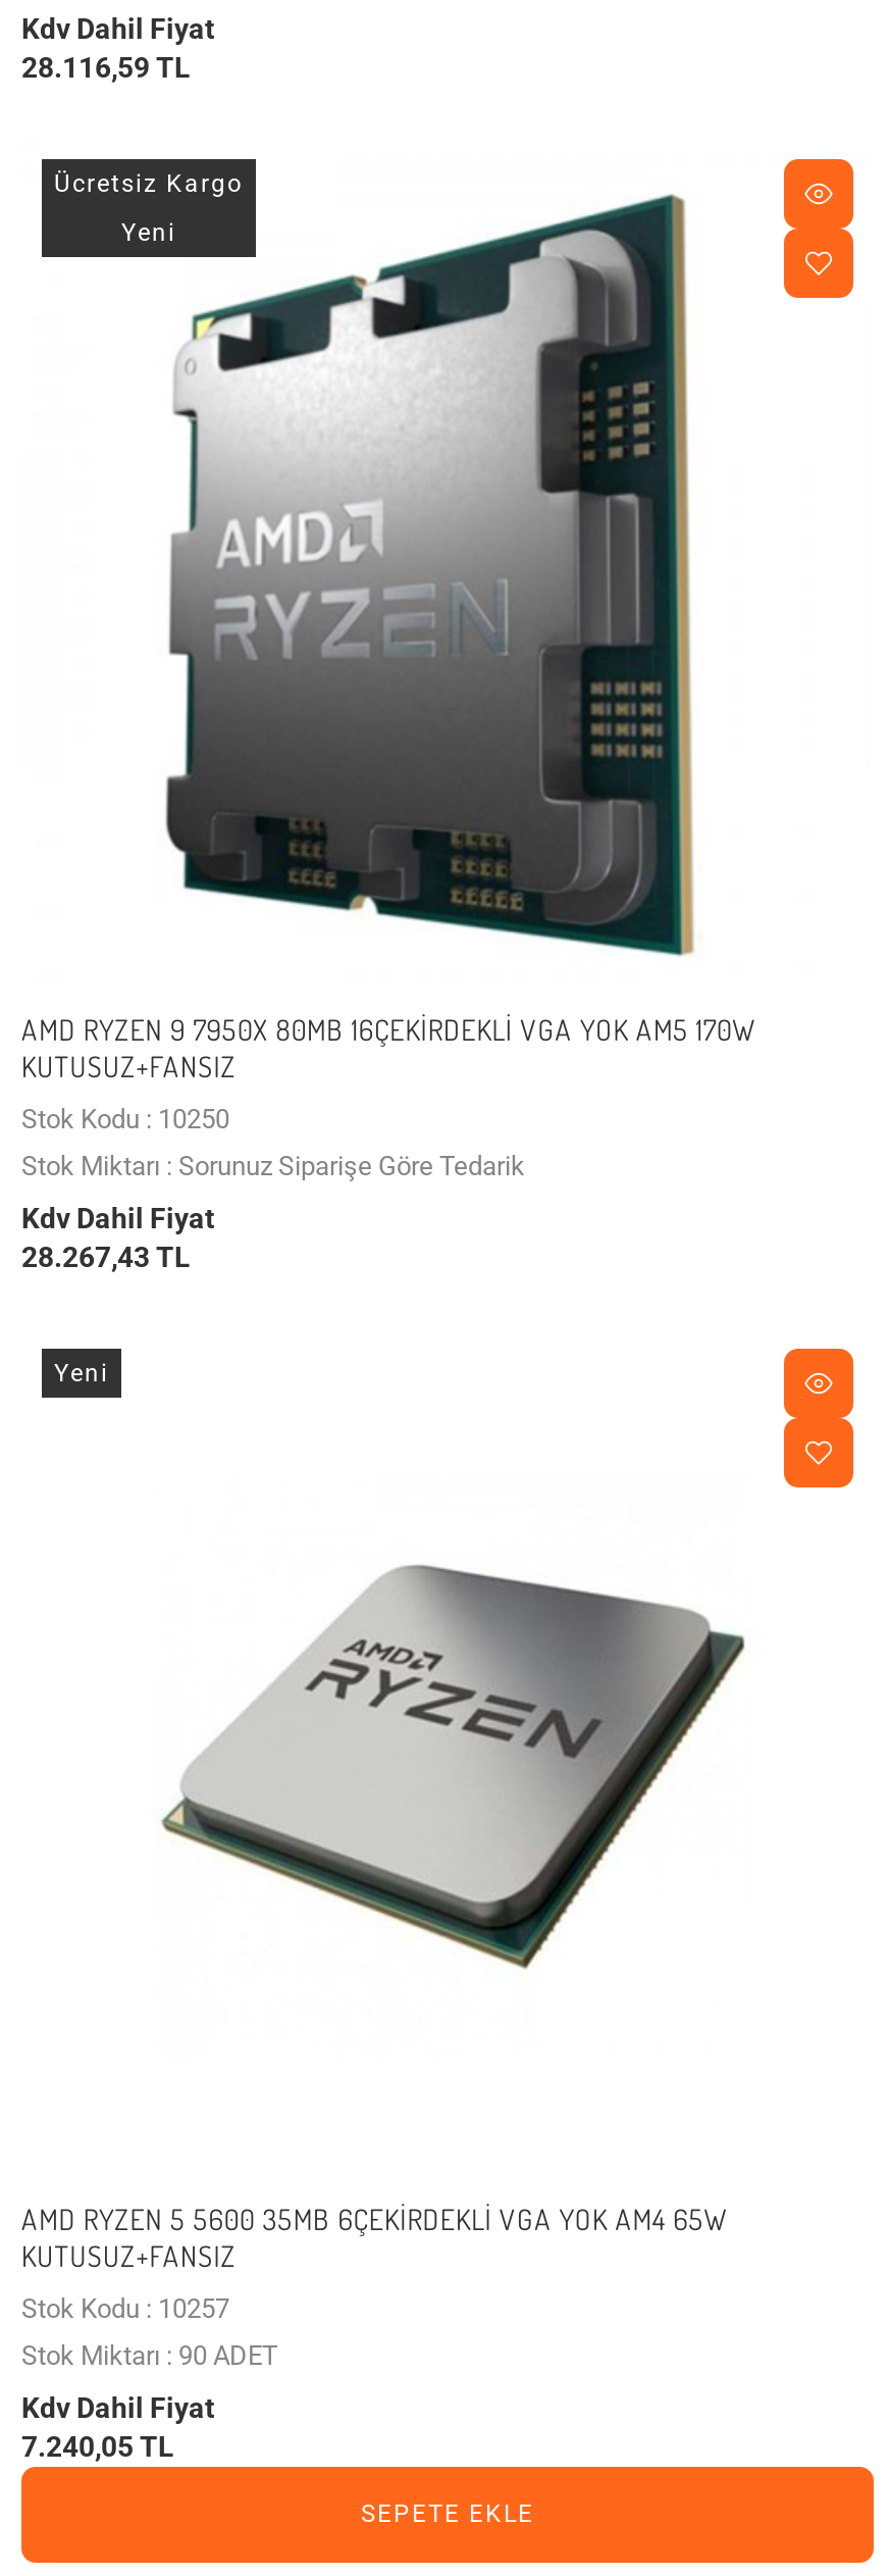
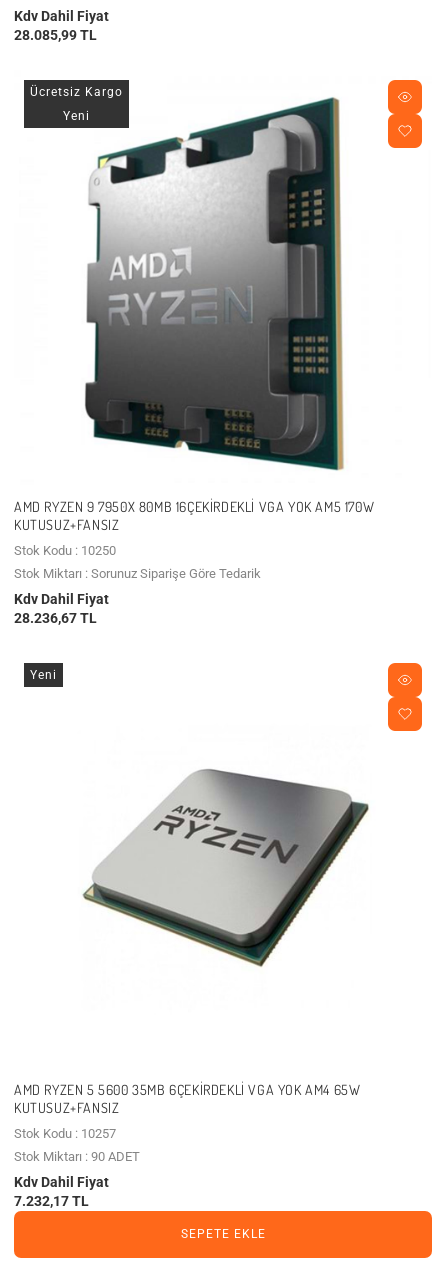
- 28.116,59 TL
+ 28.085,99 TL

- 28.267,43 TL
+ 28.236,67 TL

- 7.240,05 TL
+ 7.232,17 TL
